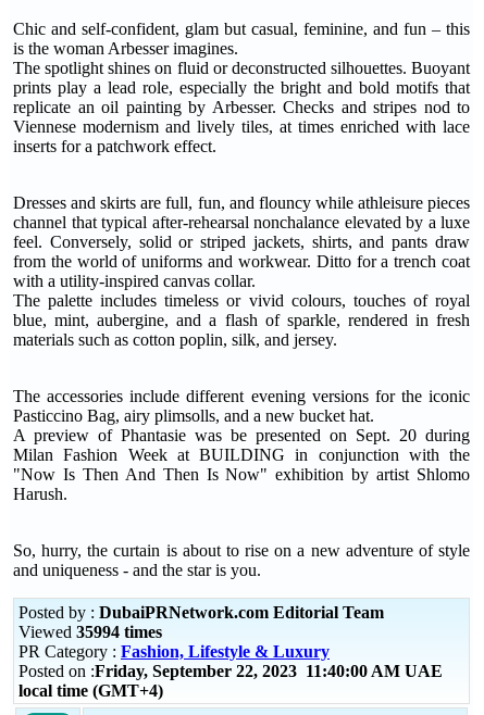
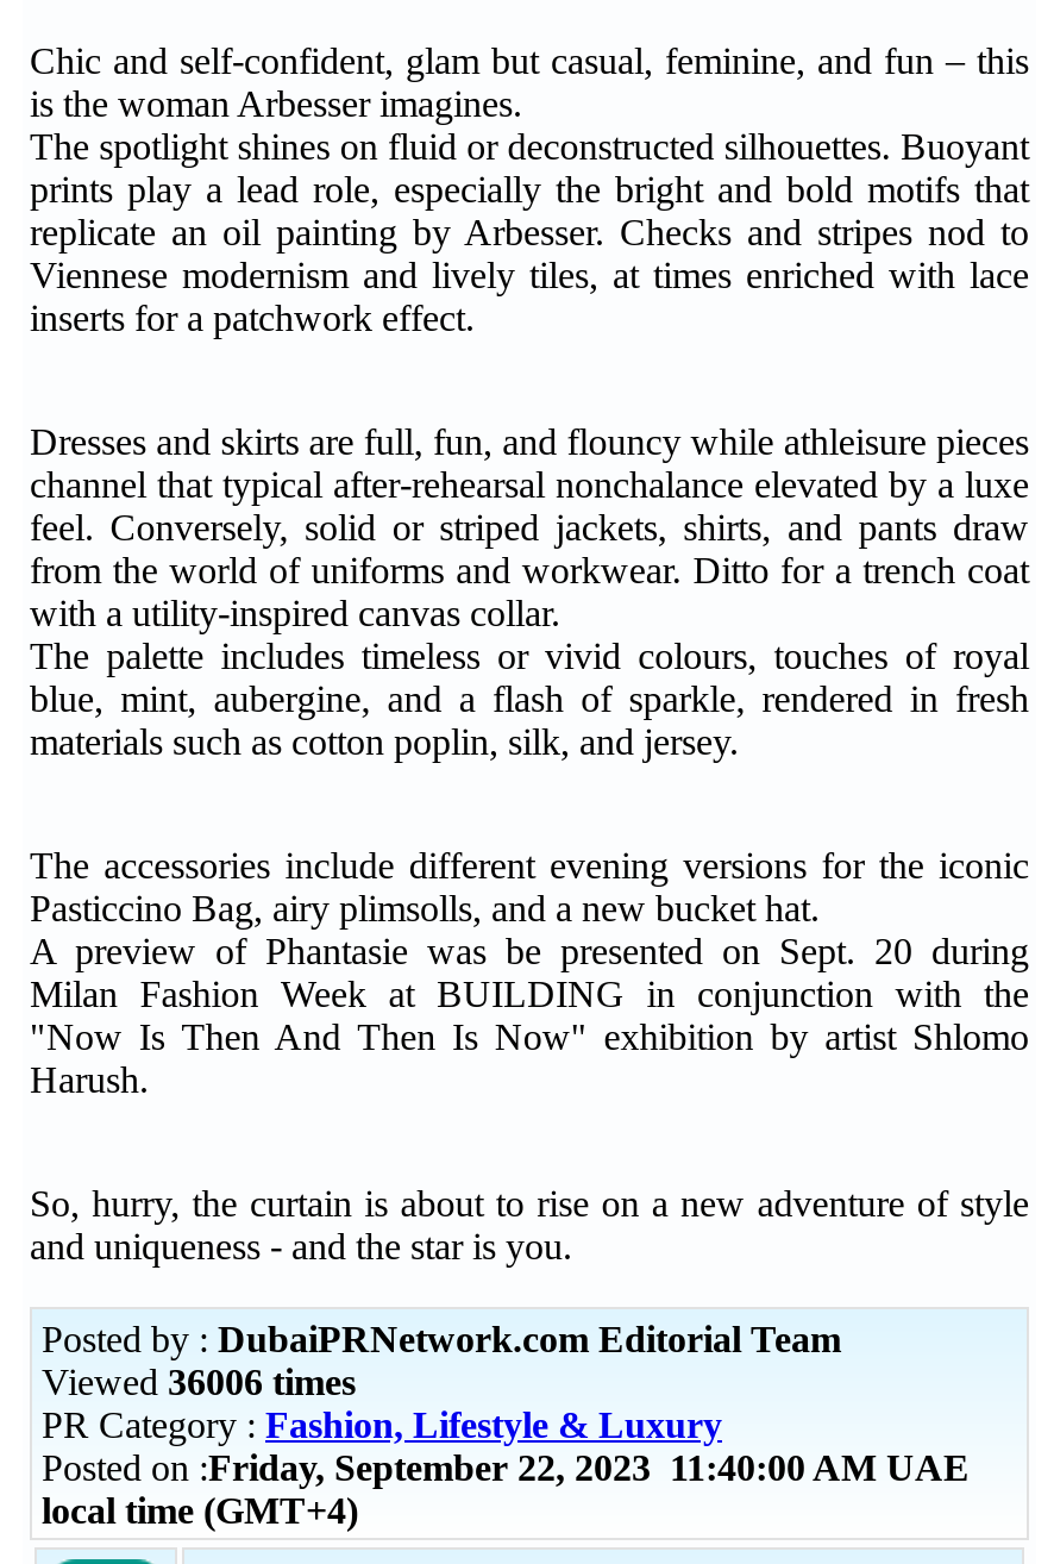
- Viewed 35994 times
+ Viewed 36006 times
